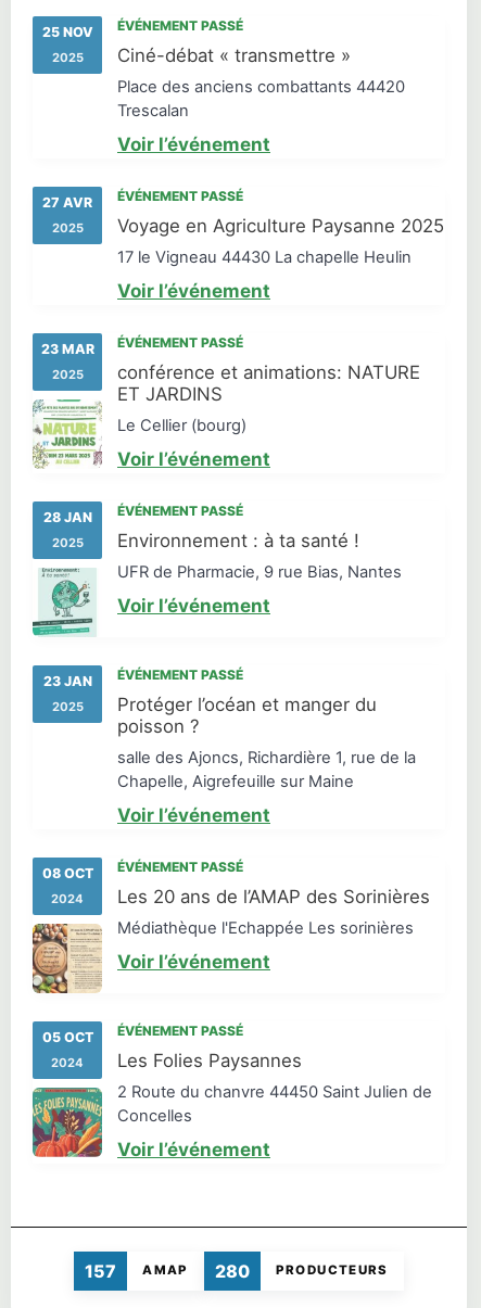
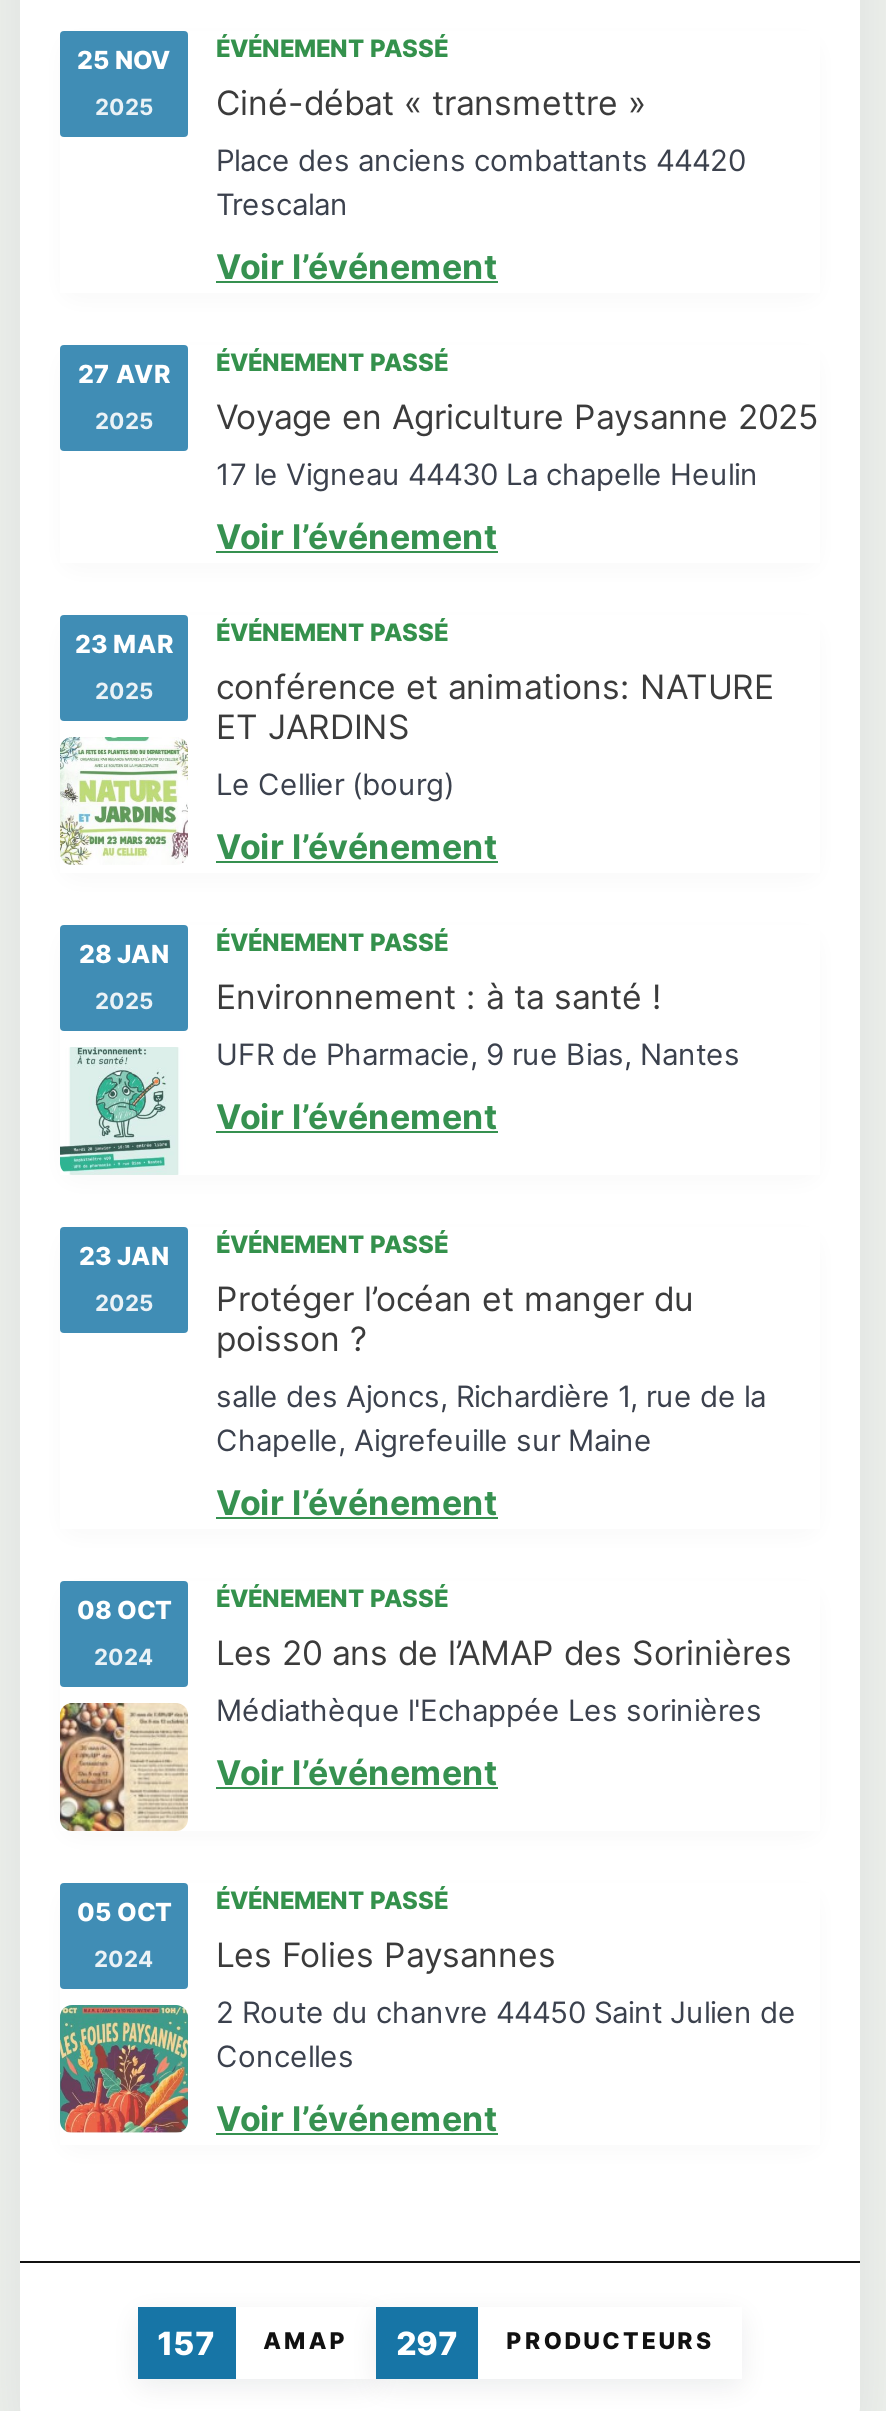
- 157 AMAP 280 PRODUCTEURS
+ 157 AMAP 297 PRODUCTEURS
